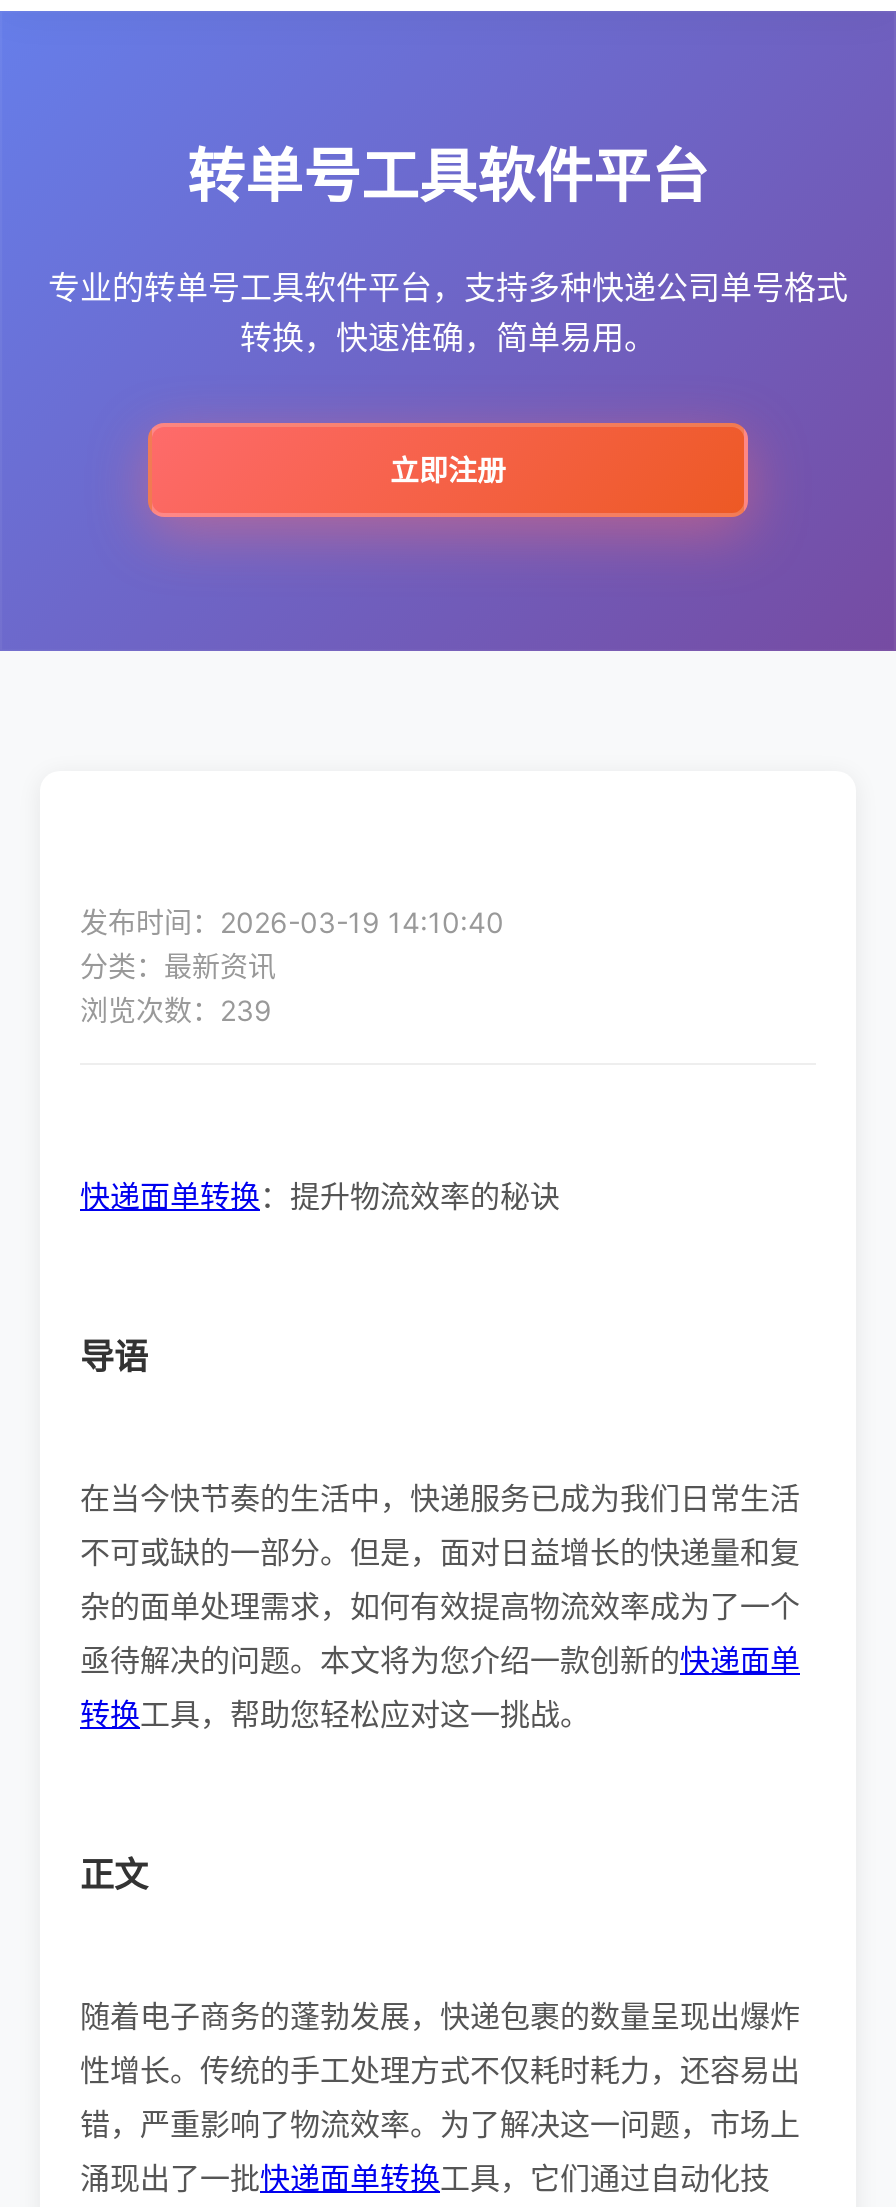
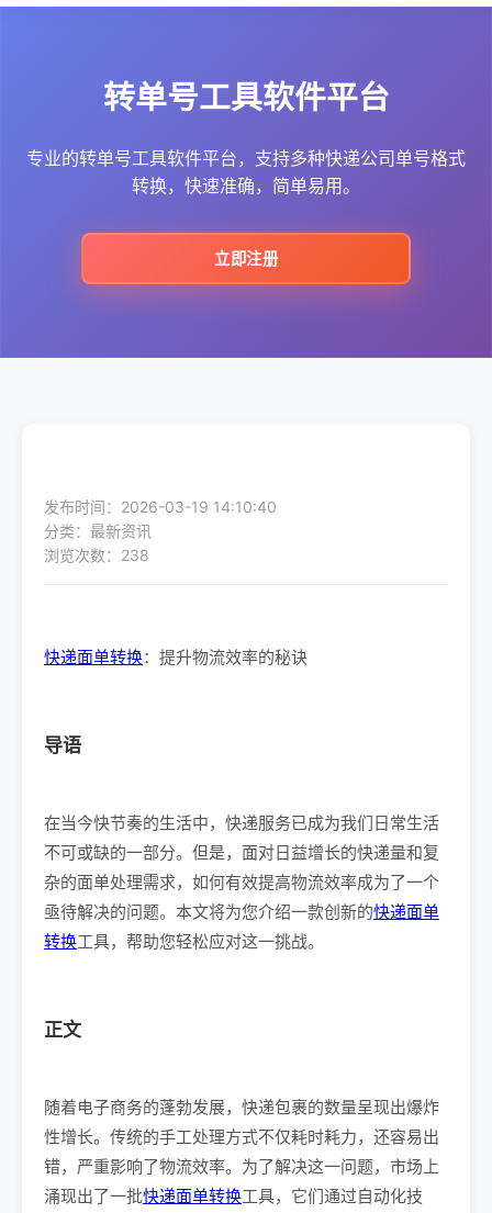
- 浏览次数：239
+ 浏览次数：238
